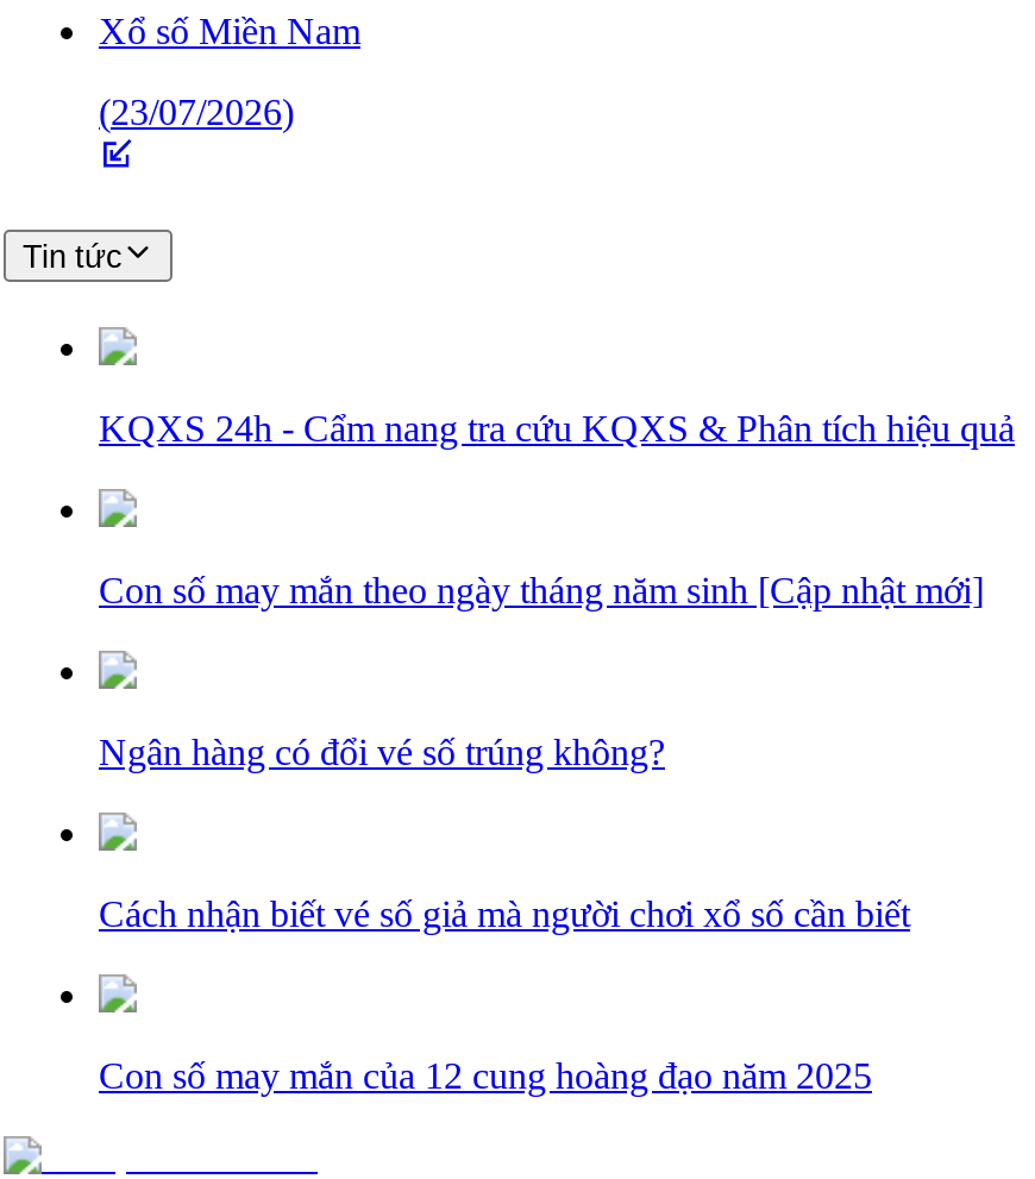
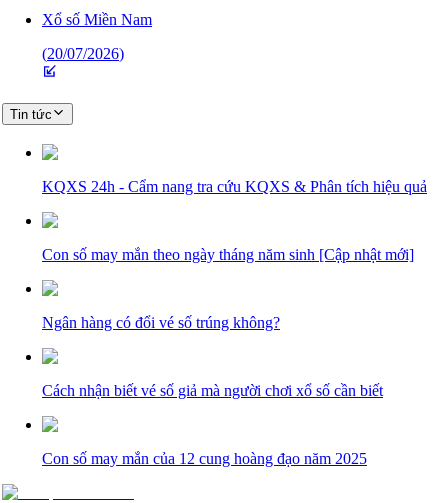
- (23/07/2026)
+ (20/07/2026)
